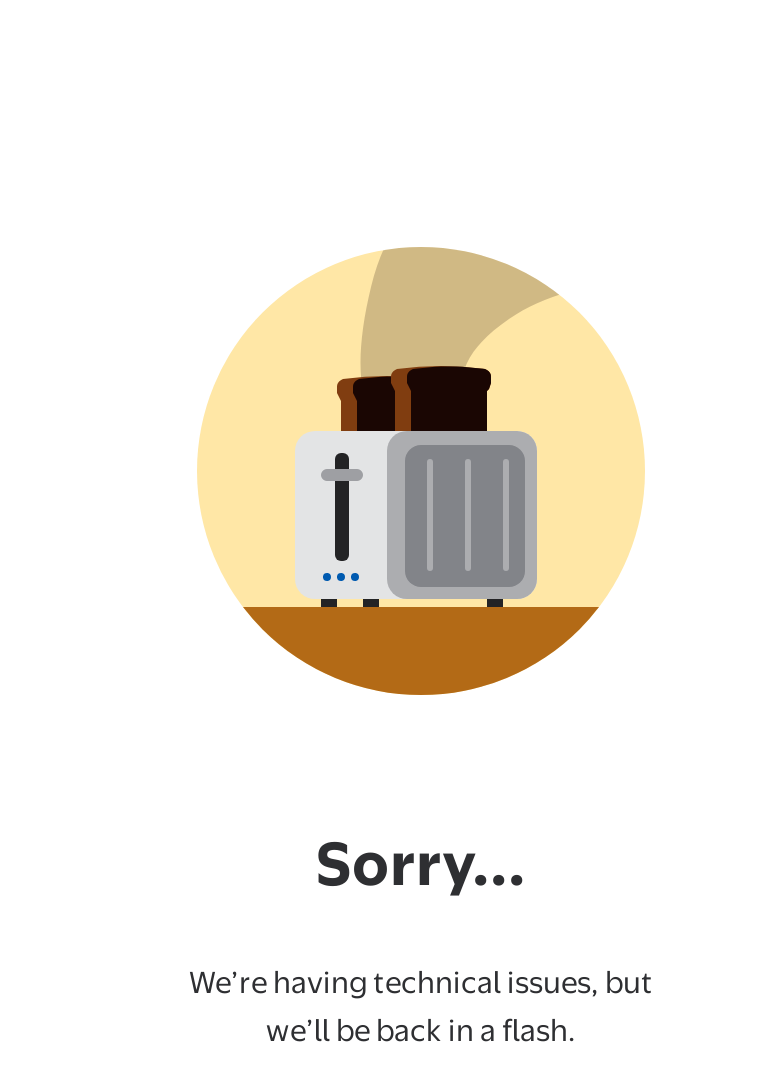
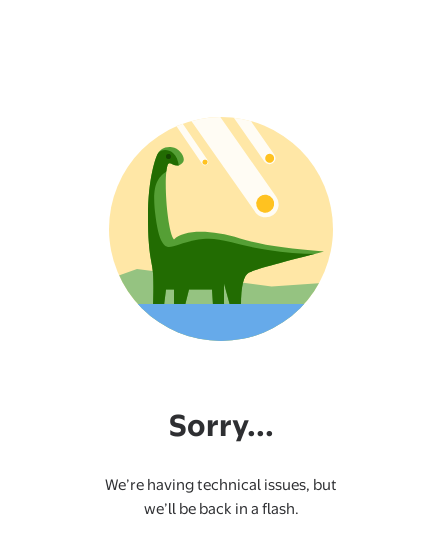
- [image]
+ [image]
